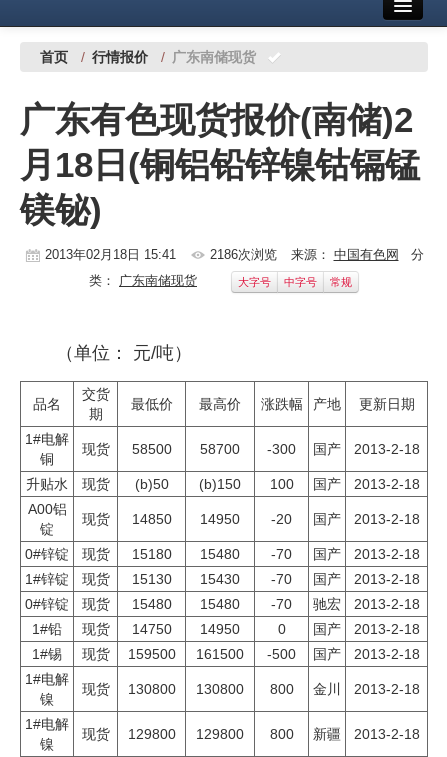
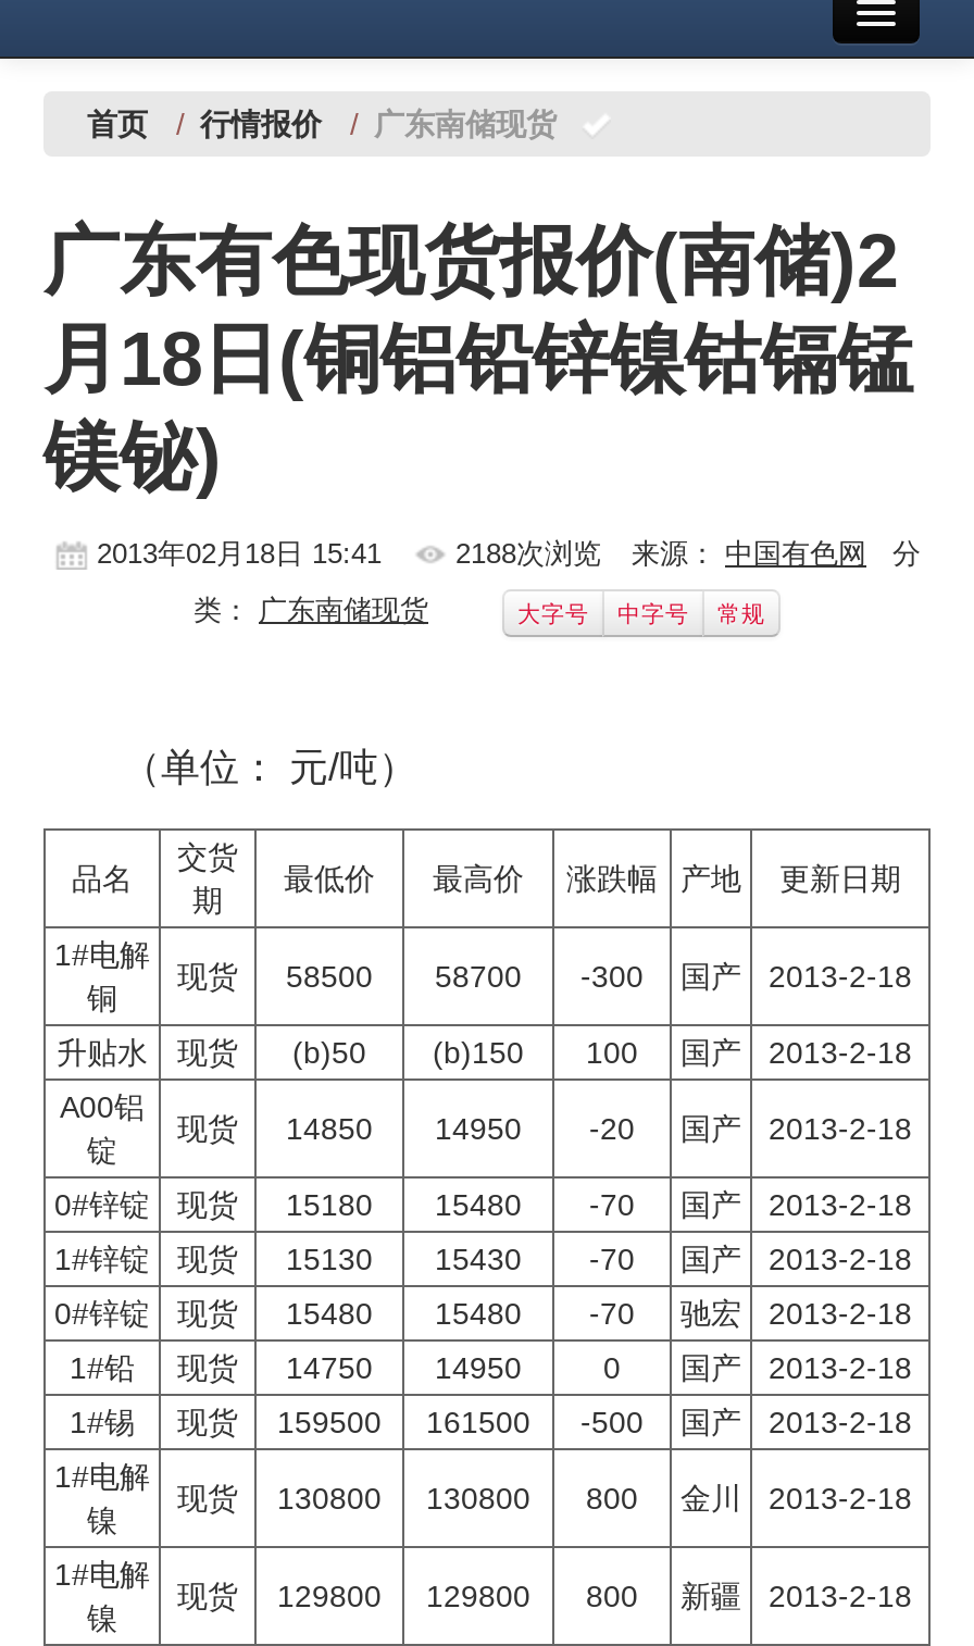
- 2186次浏览
+ 2188次浏览
